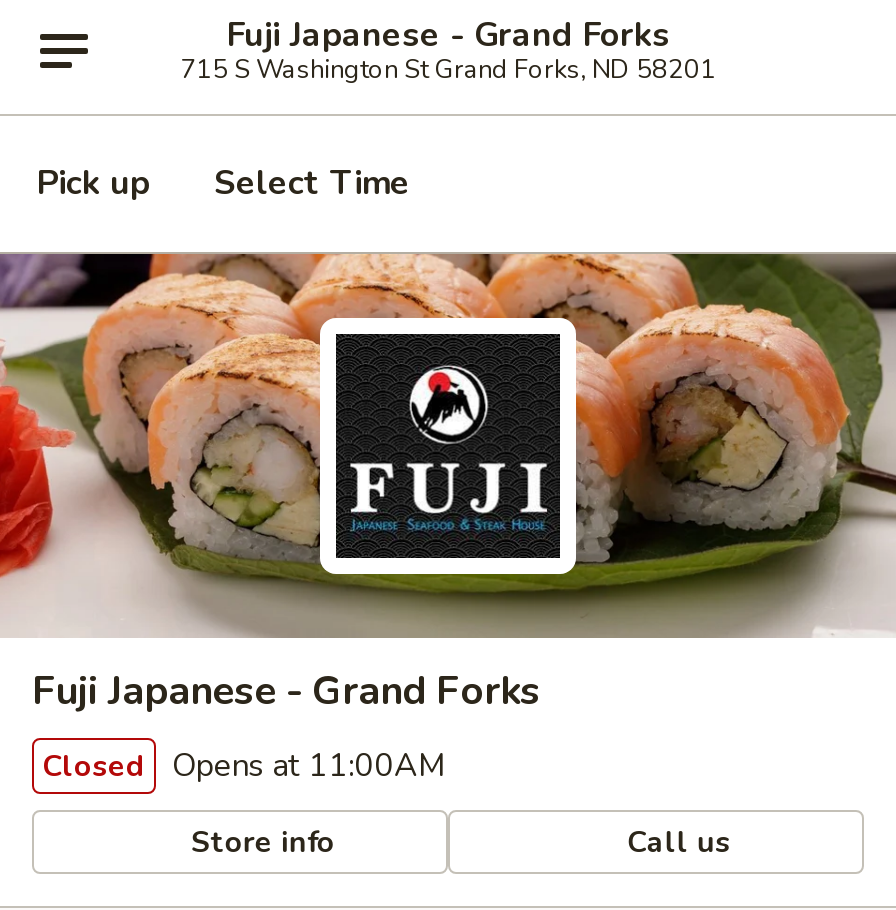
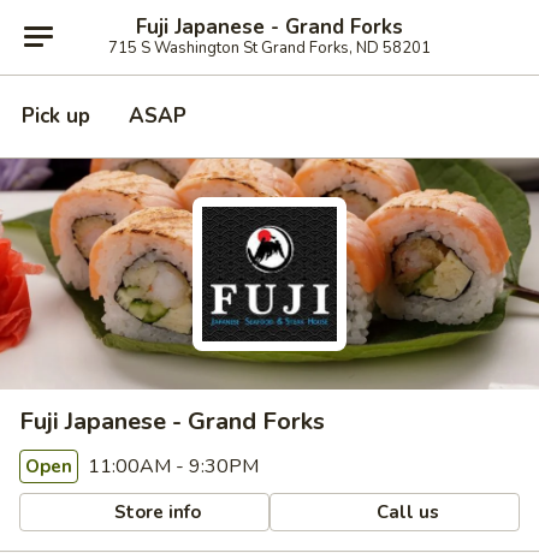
- Select Time
+ ASAP

- Closed Opens at 11:00AM
+ Open 11:00AM - 9:30PM
